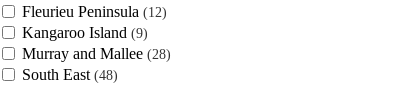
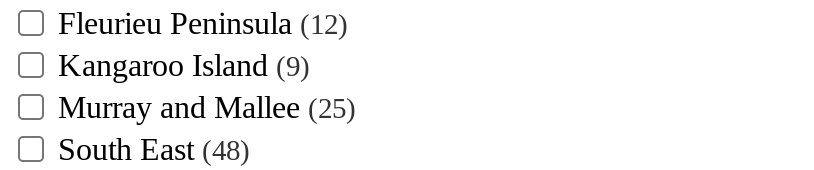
- Murray and Mallee 28
+ Murray and Mallee 25
